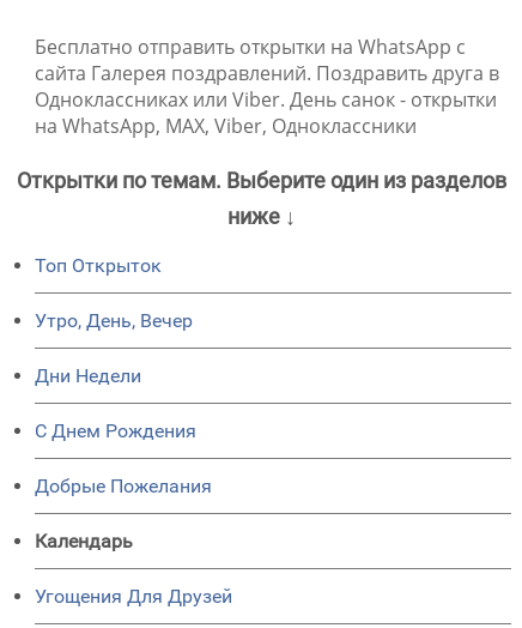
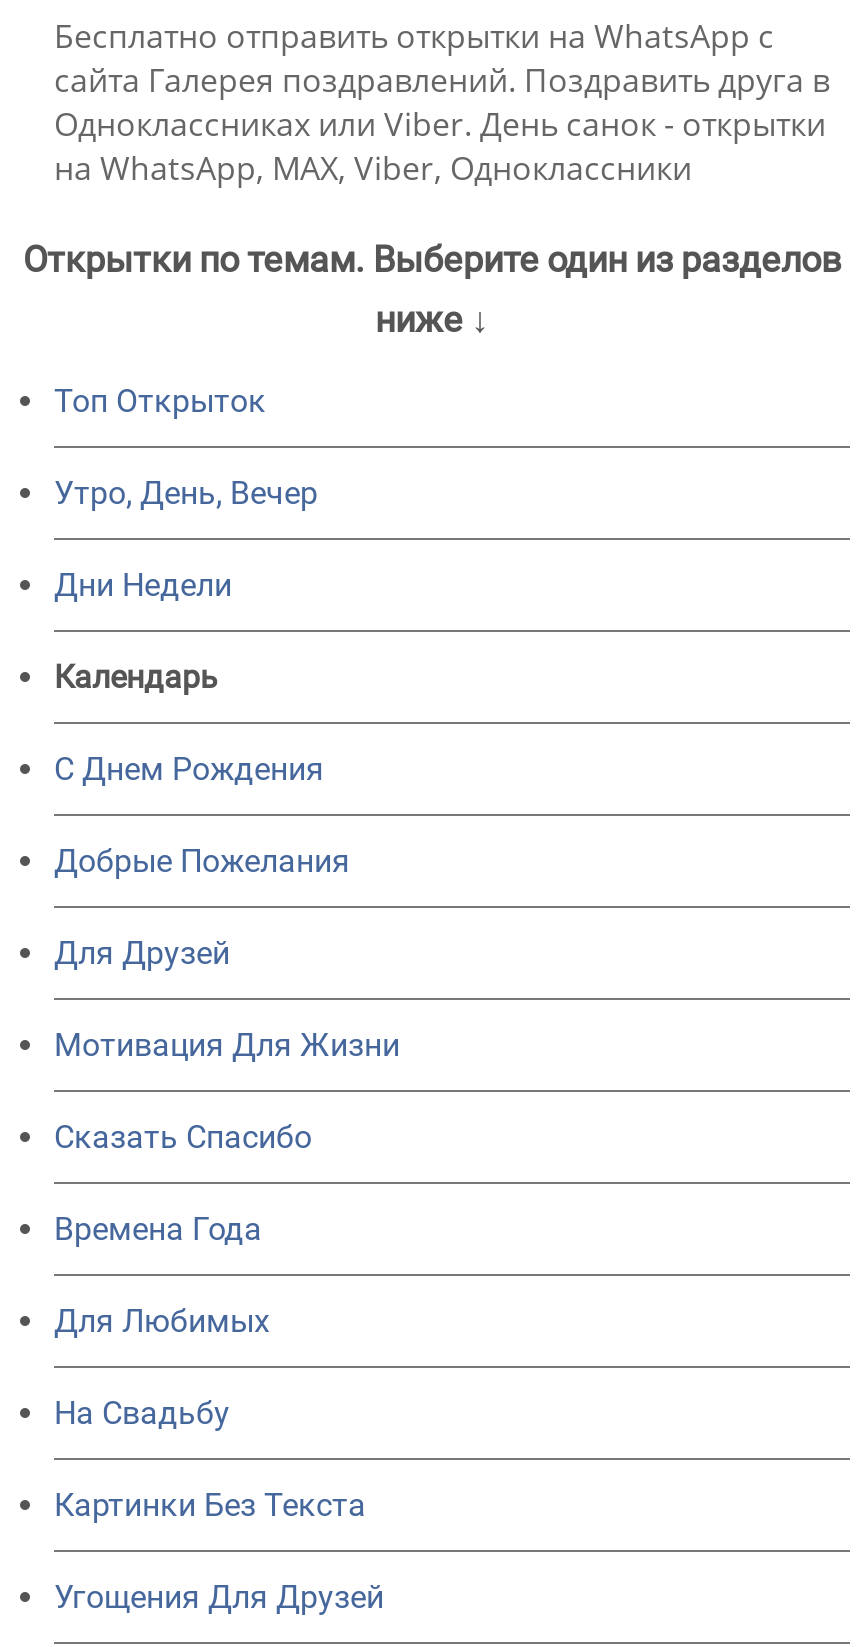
+ Для Друзей
+ Мотивация Для Жизни
+ Сказать Спасибо
+ Времена Года
+ Для Любимых
+ На Свадьбу
+ Картинки Без Текста

moved up: Календарь
